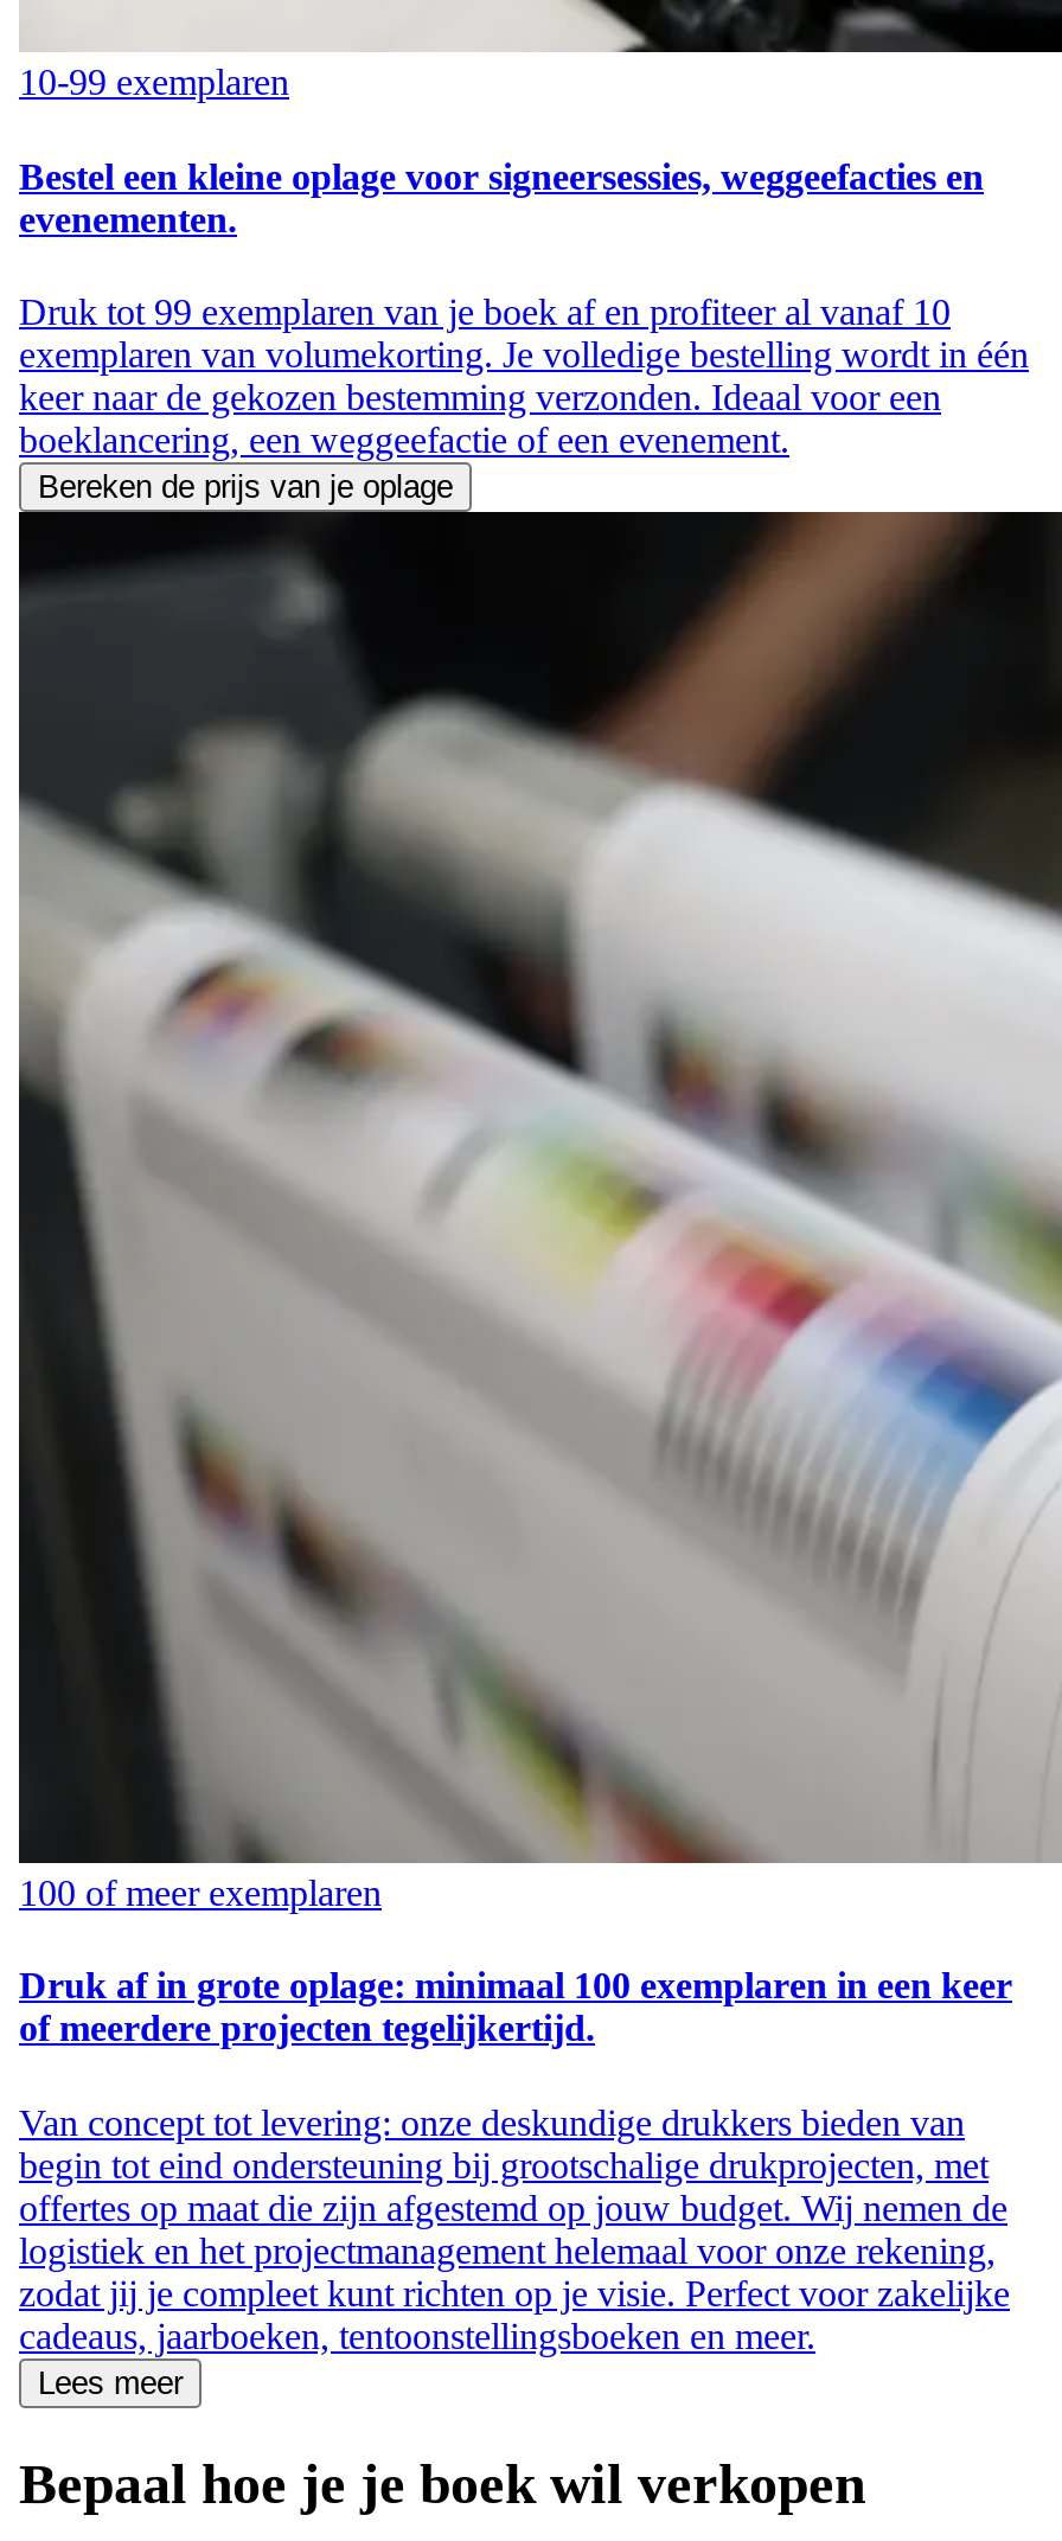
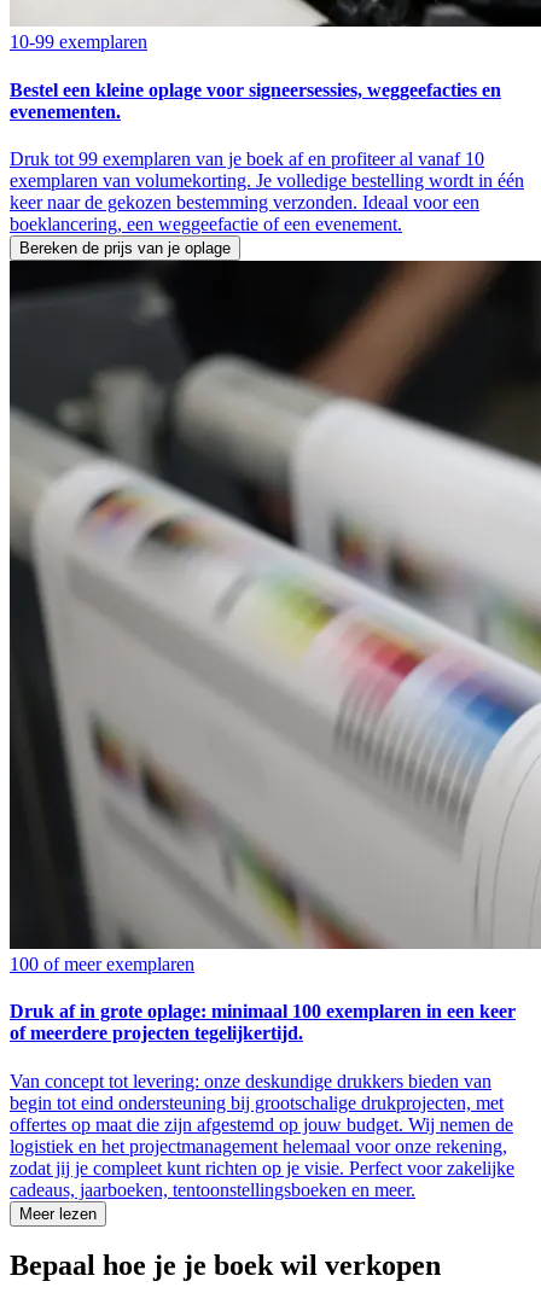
- Lees meer
+ Meer lezen
